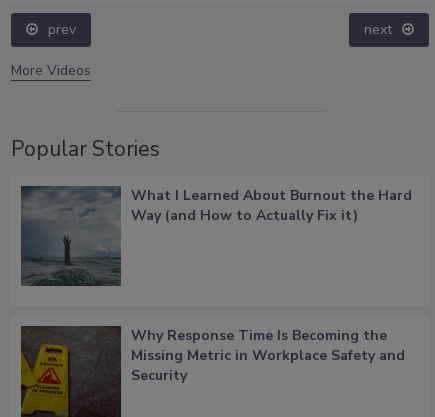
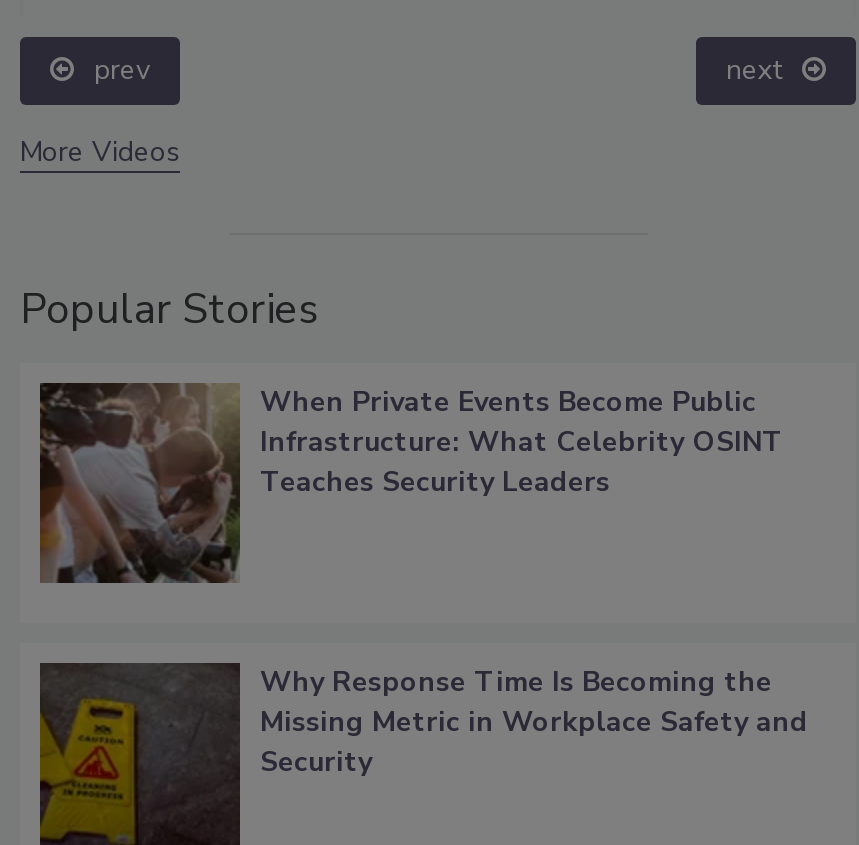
- [image]
- What I Learned About Burnout the Hard
- Way (and How to Actually Fix it)
+ [image]
+ When Private Events Become Public
+ Infrastructure: What Celebrity OSINT
+ Teaches Security Leaders
